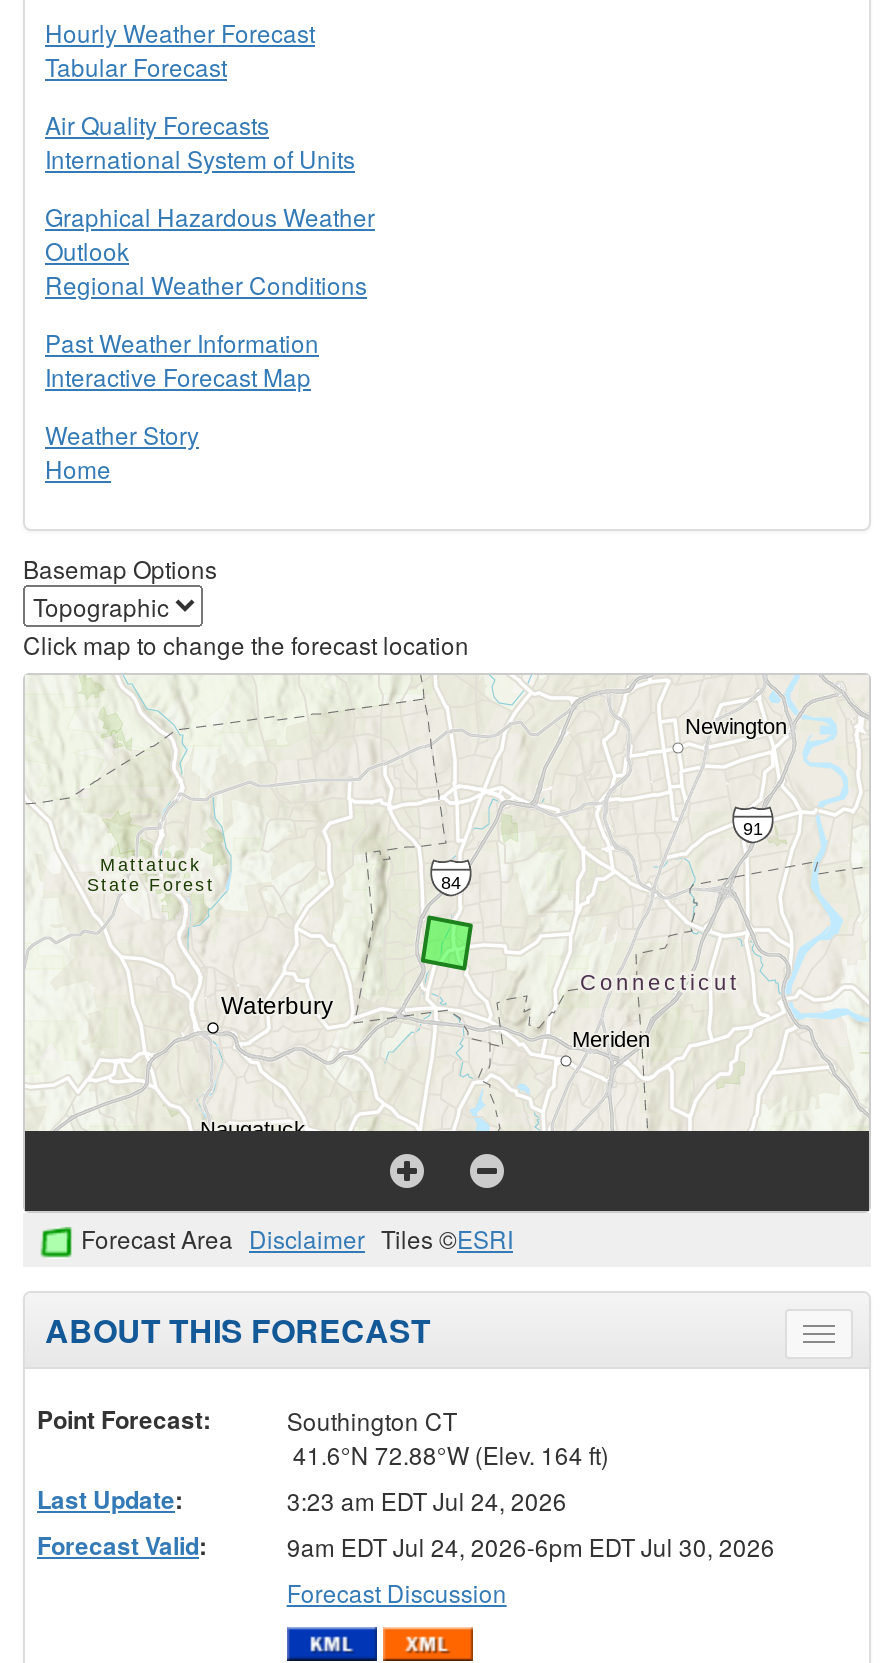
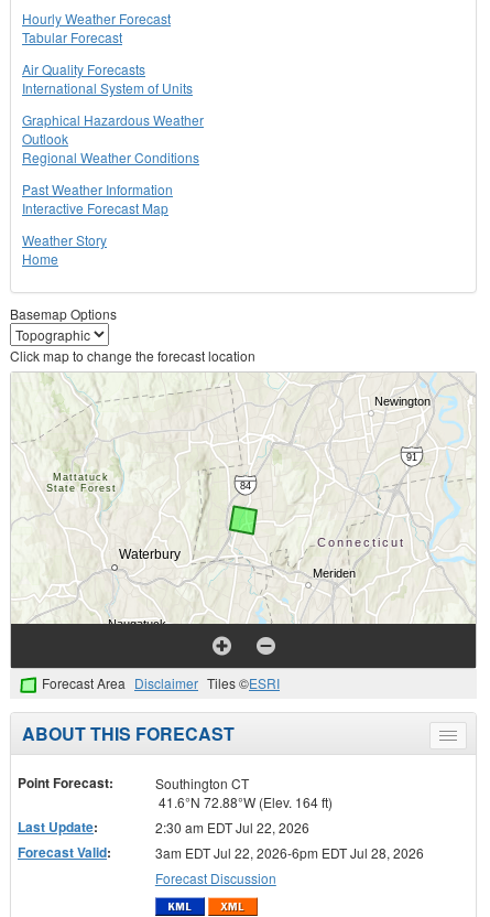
- 3:23 am EDT Jul 24, 2026
+ 2:30 am EDT Jul 22, 2026

- 9am EDT Jul 24, 2026-6pm EDT Jul 30, 2026
+ 3am EDT Jul 22, 2026-6pm EDT Jul 28, 2026
